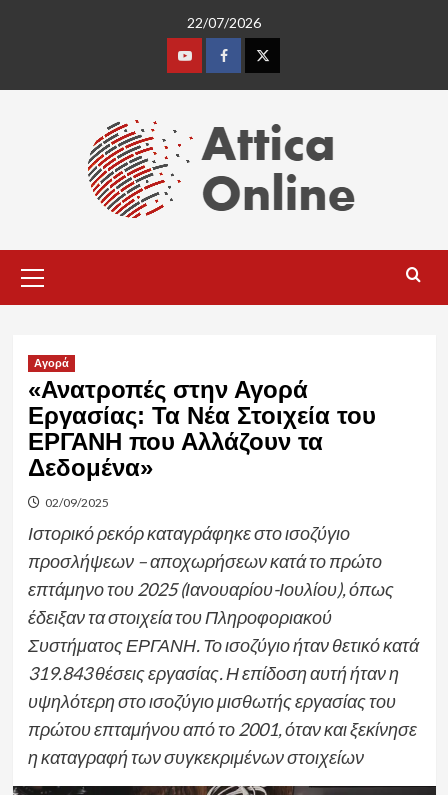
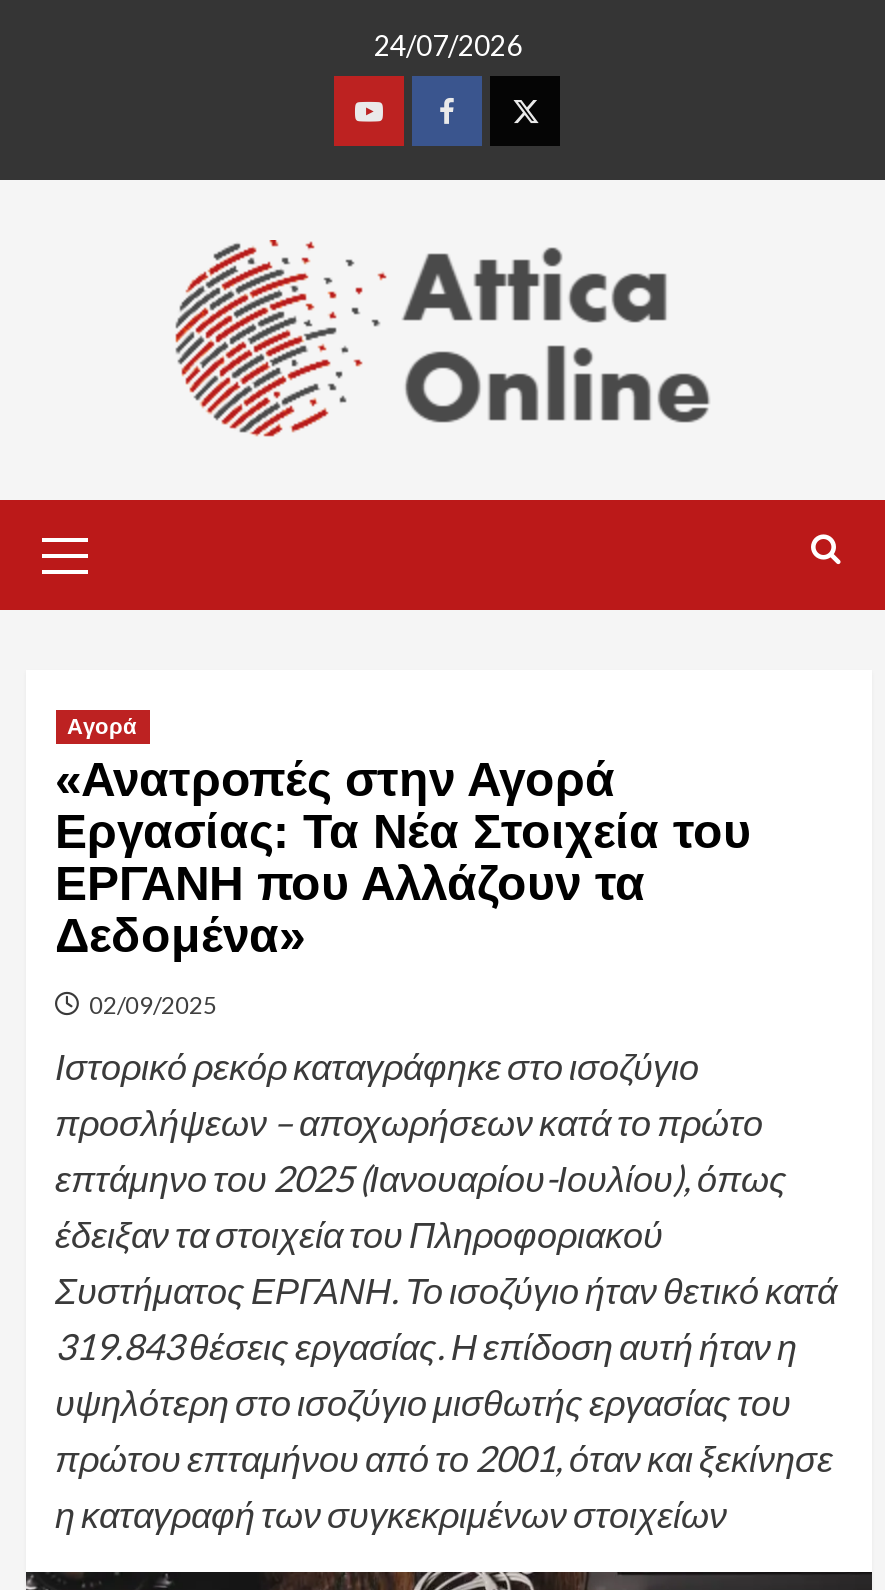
- 22/07/2026
+ 24/07/2026
